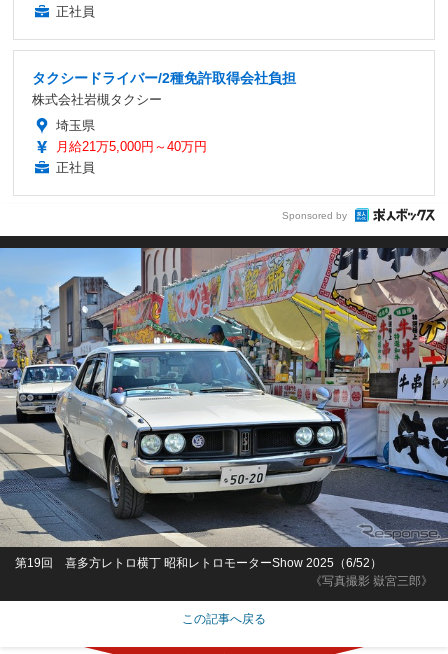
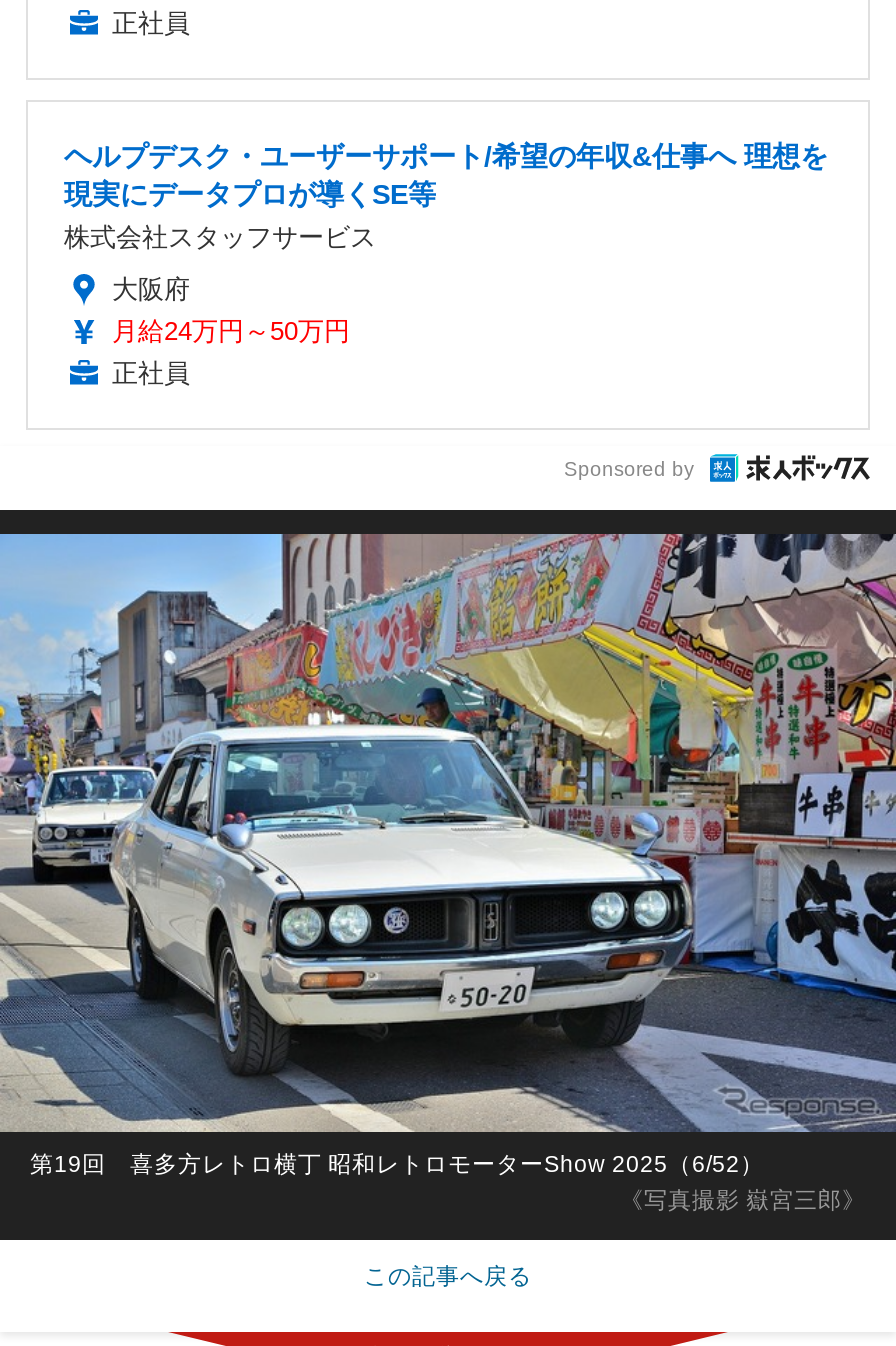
- タクシードライバー/2種免許取得会社負担
- 株式会社岩槻タクシー
+ ヘルプデスク・ユーザーサポート/希望の年収&仕事へ 理想を
+ 現実にデータプロが導くSE等
+ 株式会社スタッフサービス

- 埼玉県
- 月給21万5,000円～40万円
+ 大阪府
+ 月給24万円～50万円
